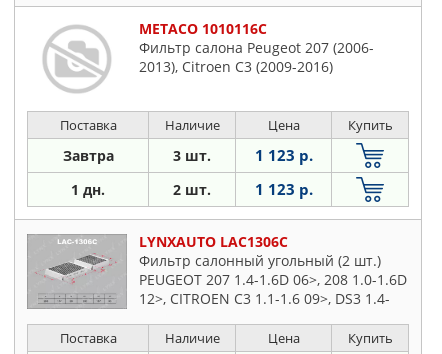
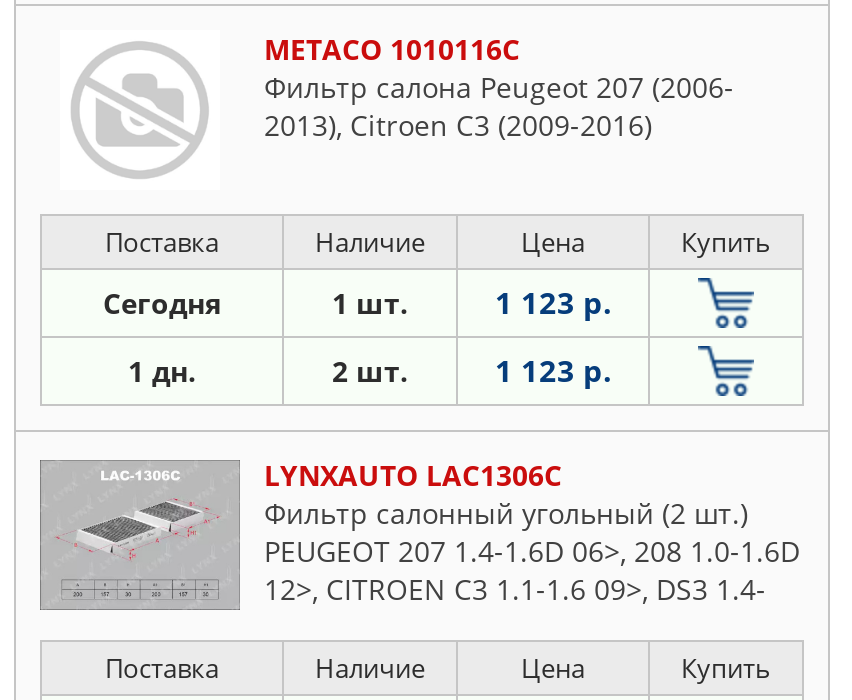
- Завтра
- 3 шт.
+ Сегодня
+ 1 шт.
